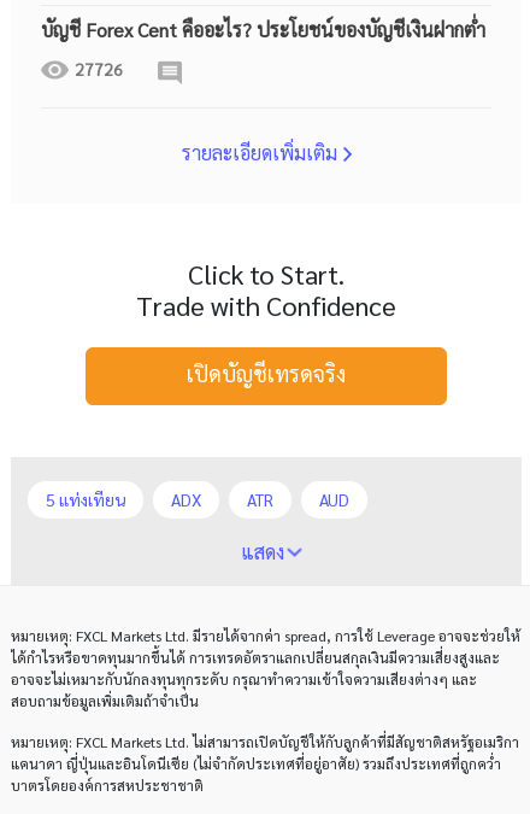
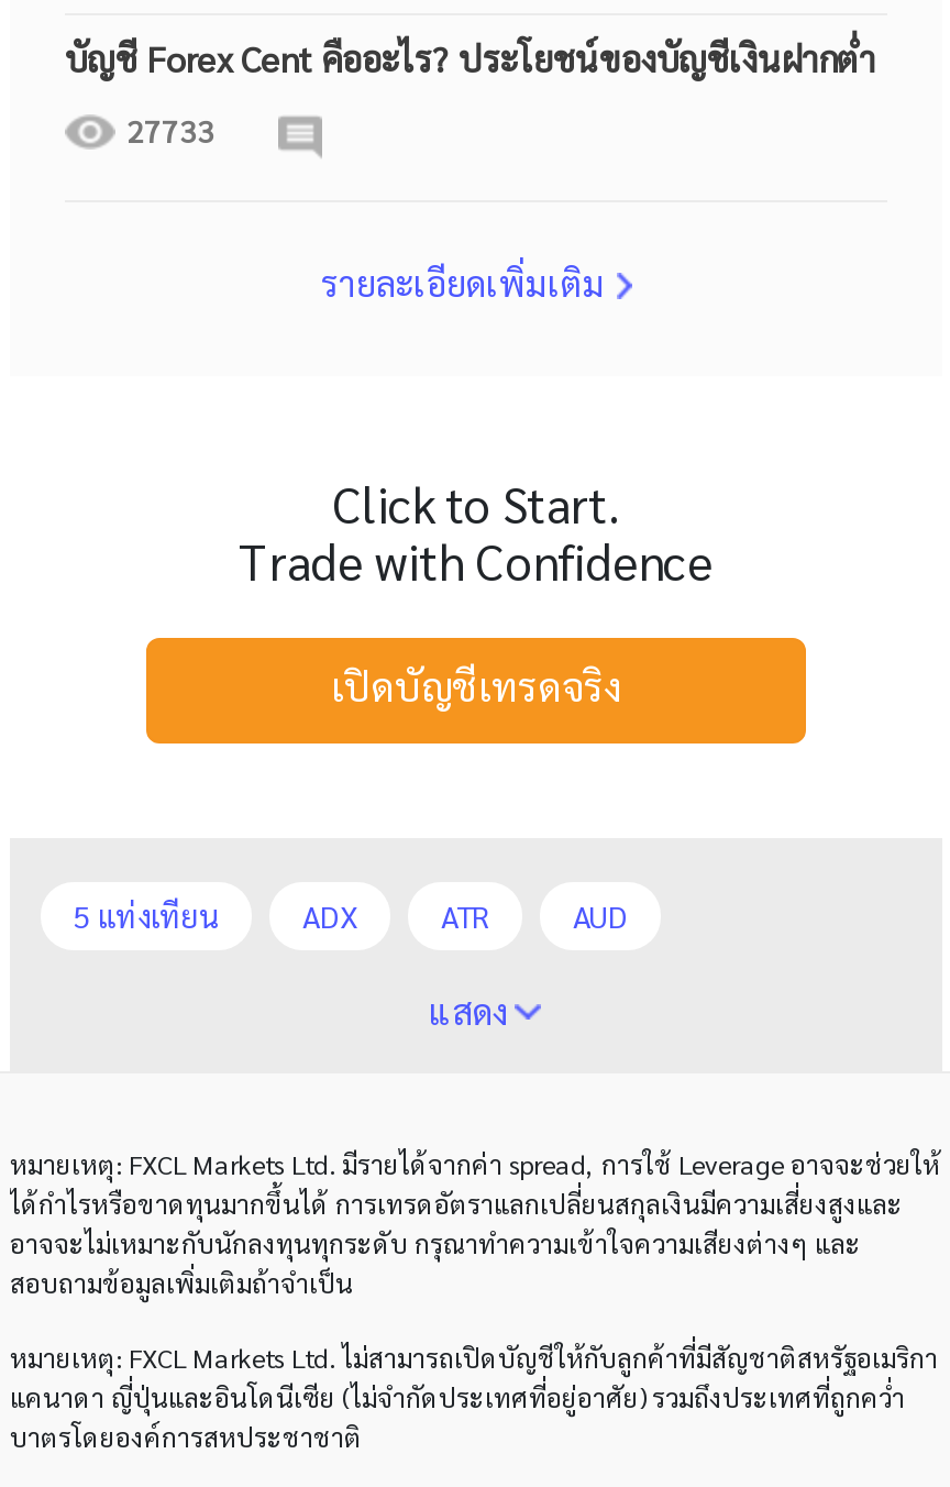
- 27726
+ 27733
